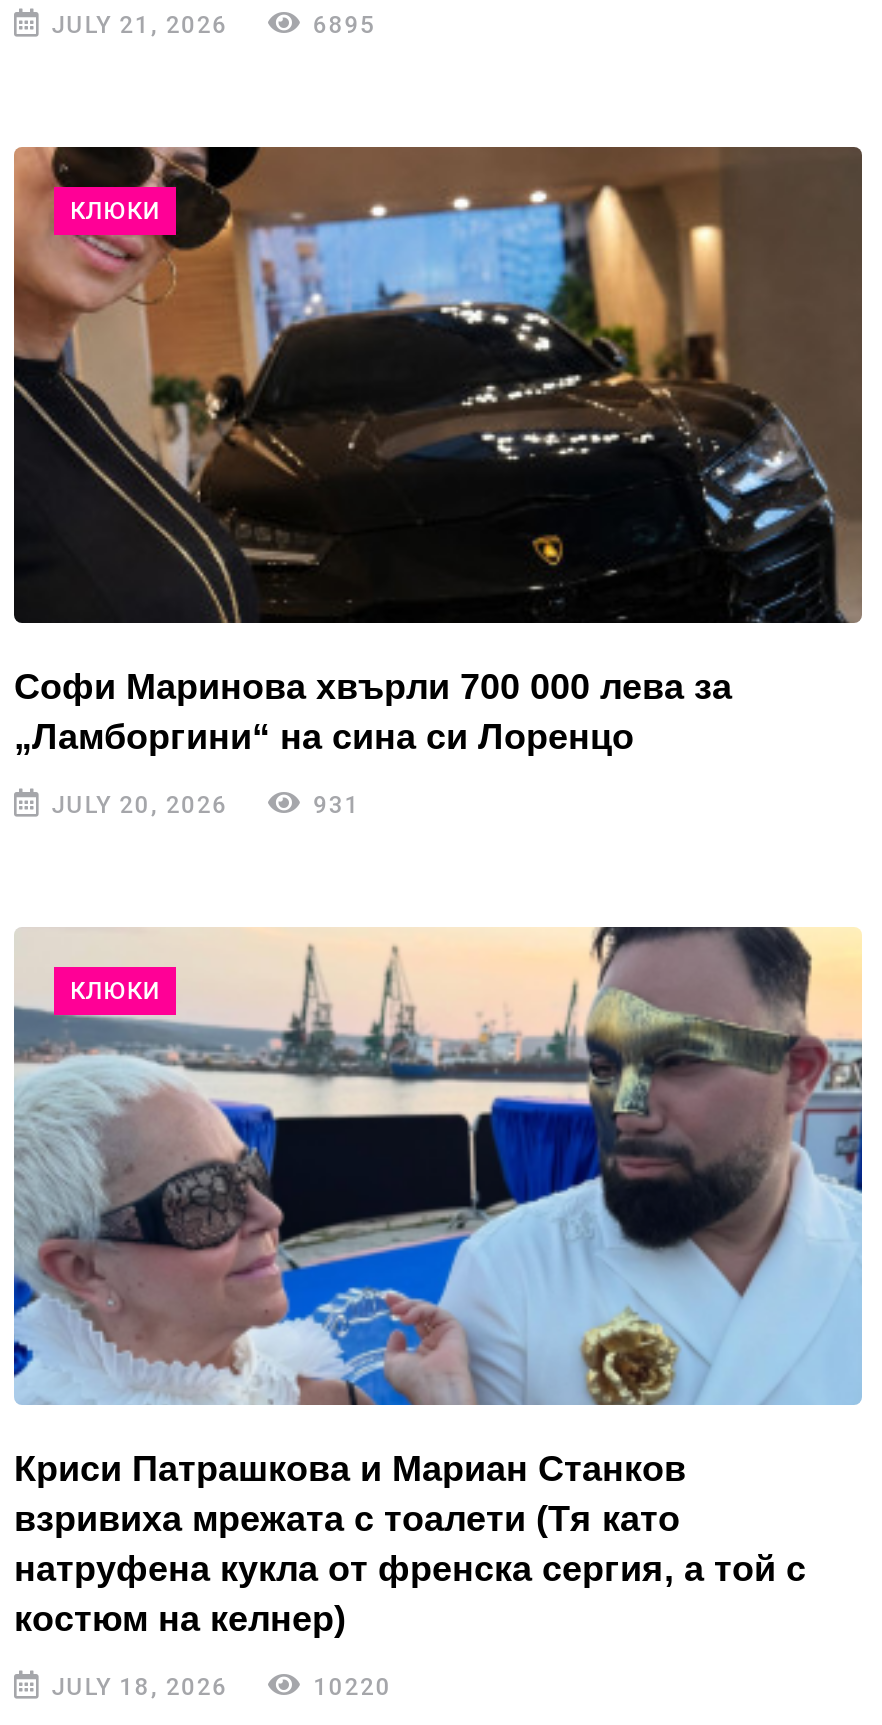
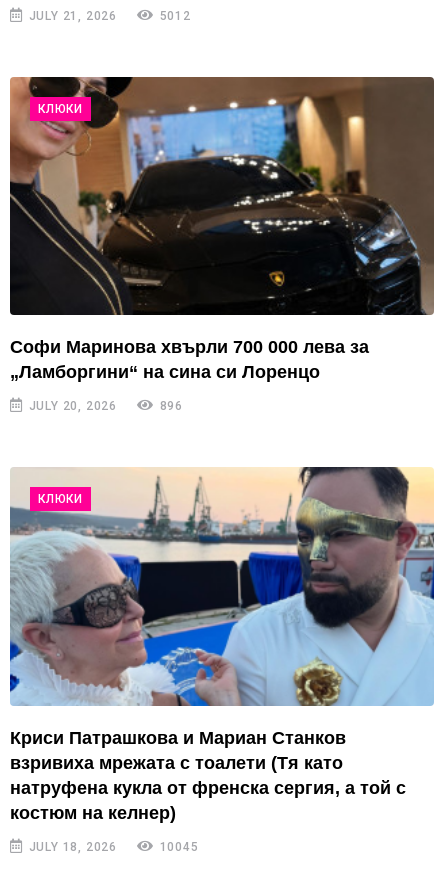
- 6895
+ 5012

- 931
+ 896

- 10220
+ 10045
